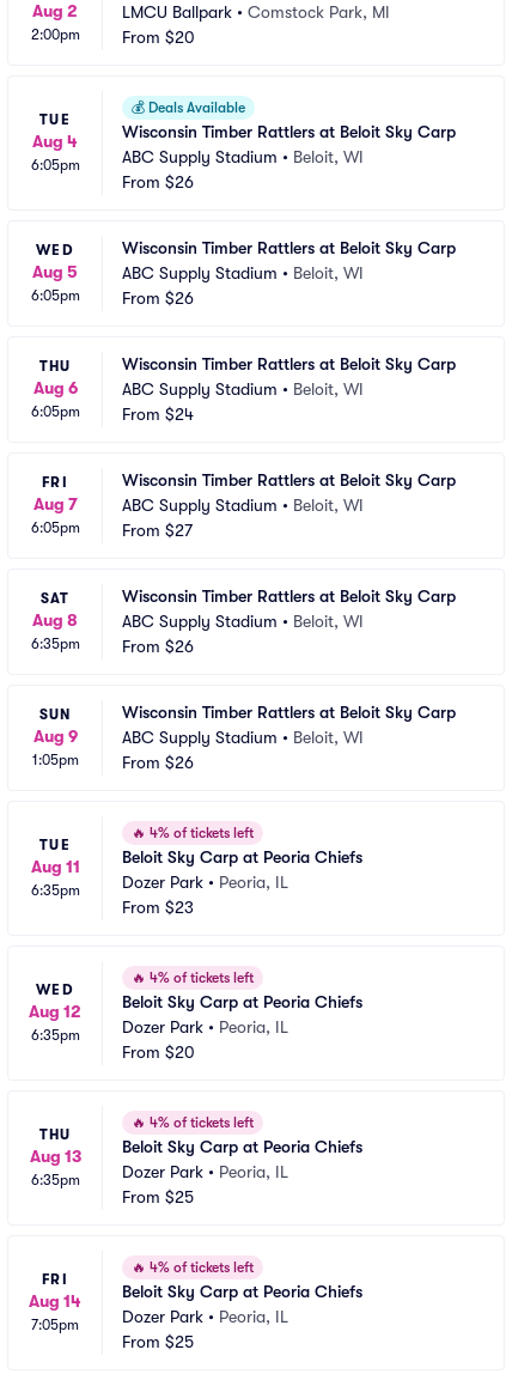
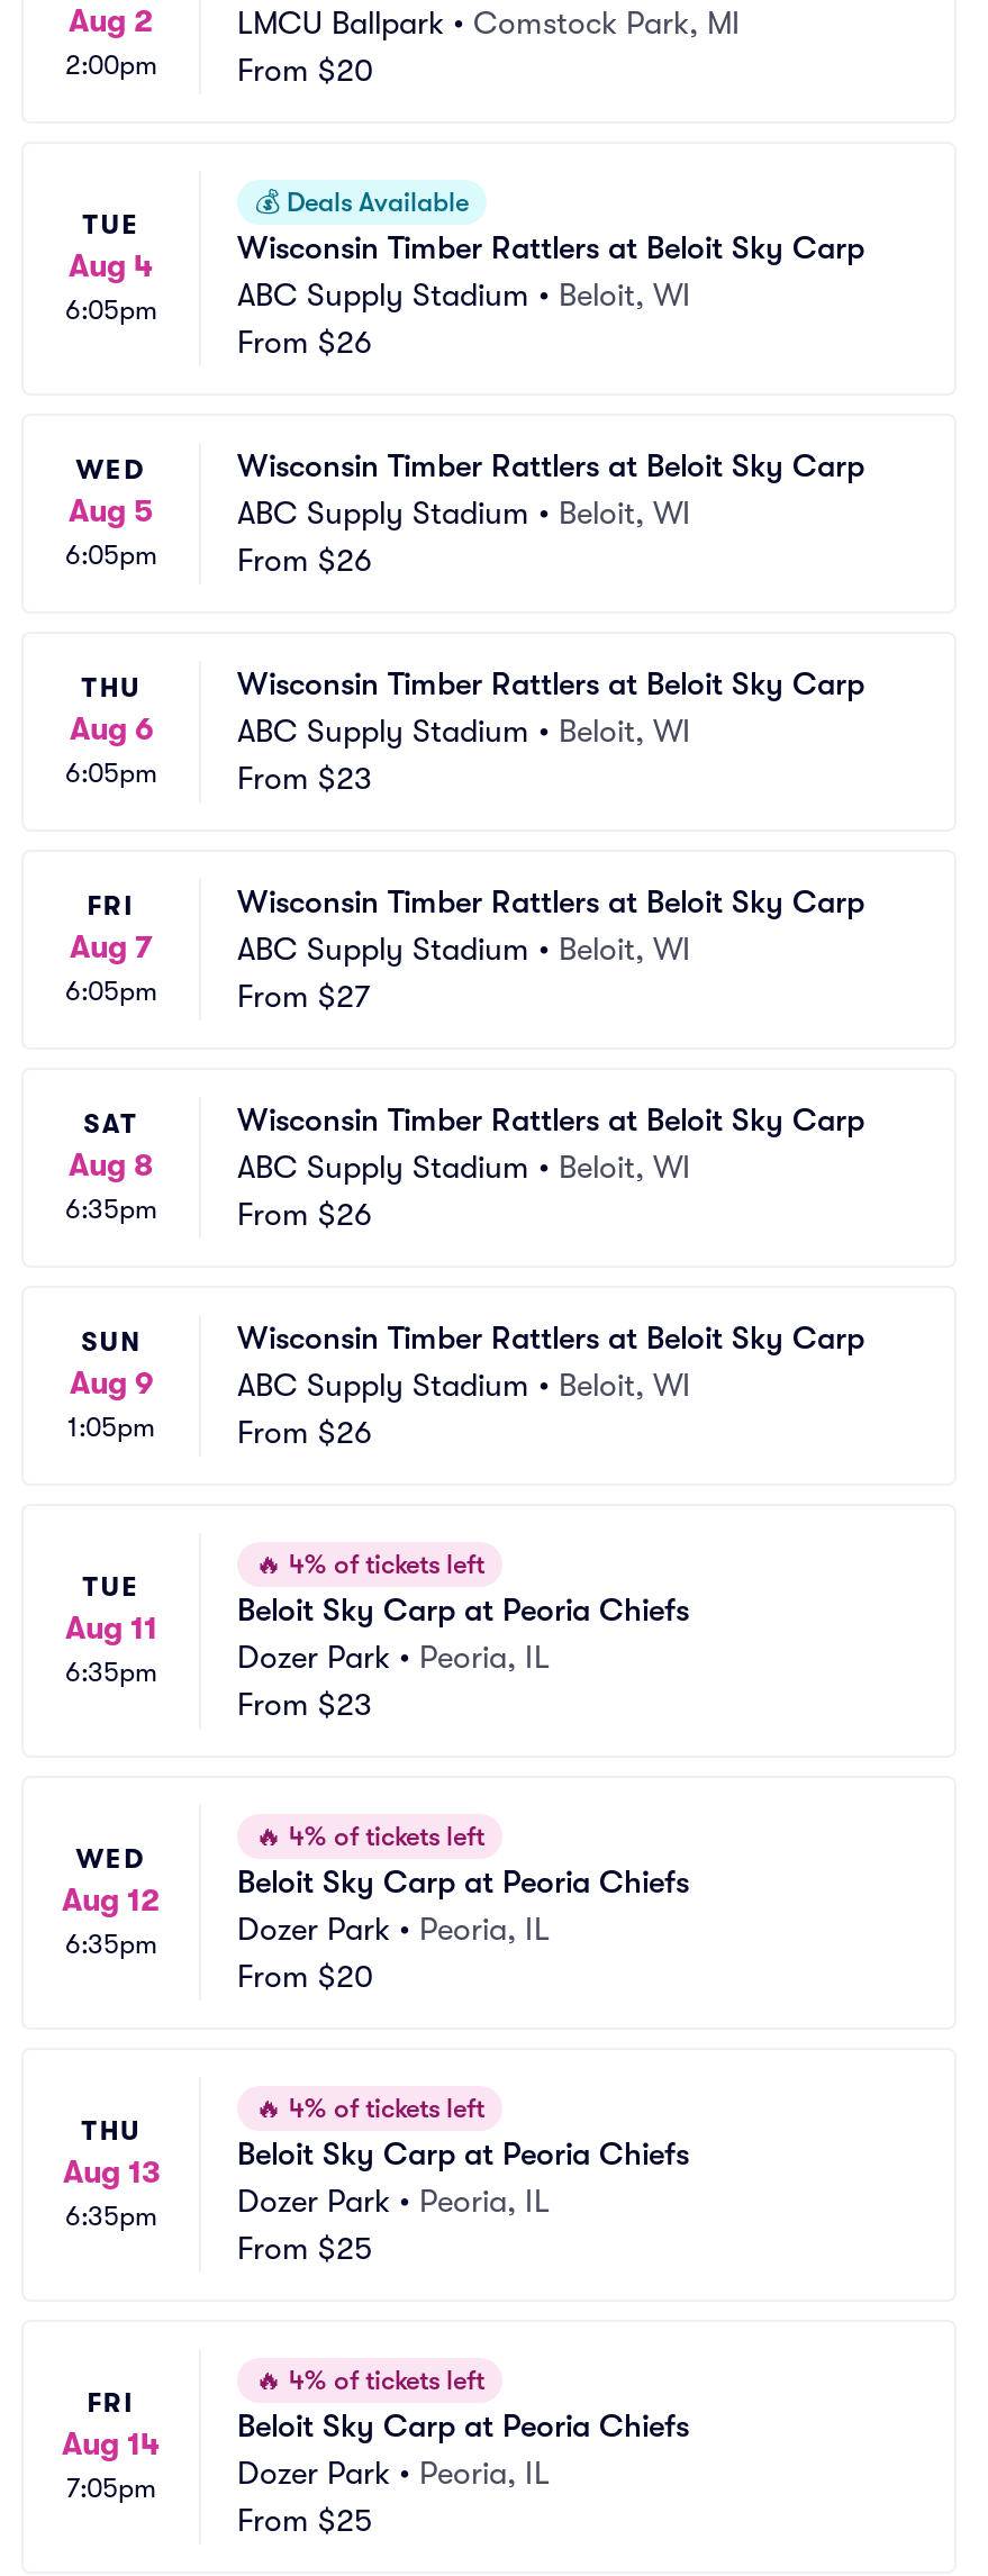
- From $24
+ From $23
